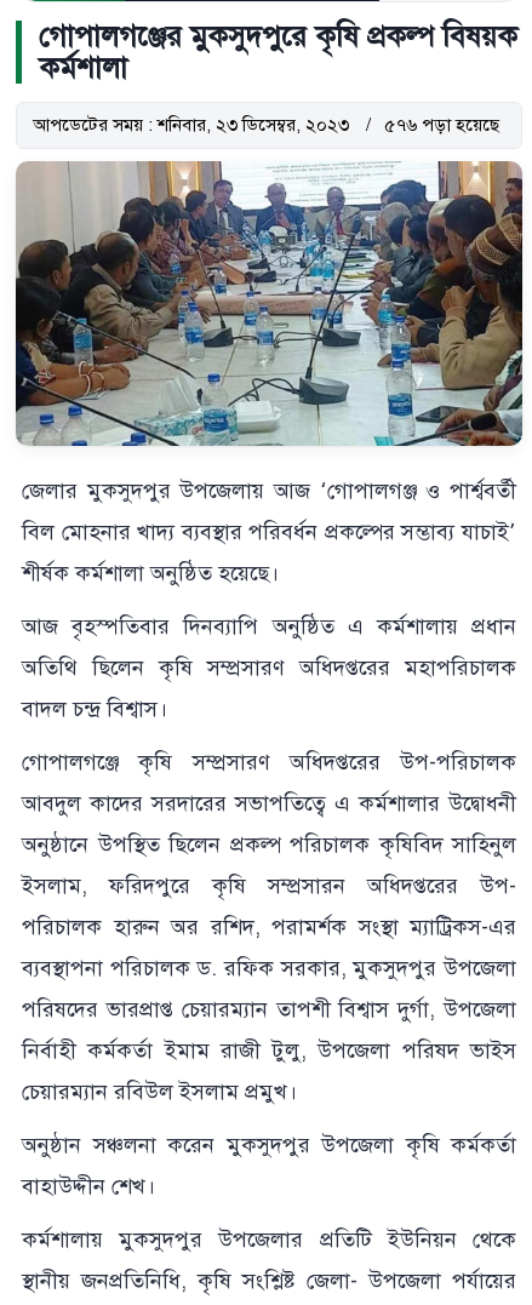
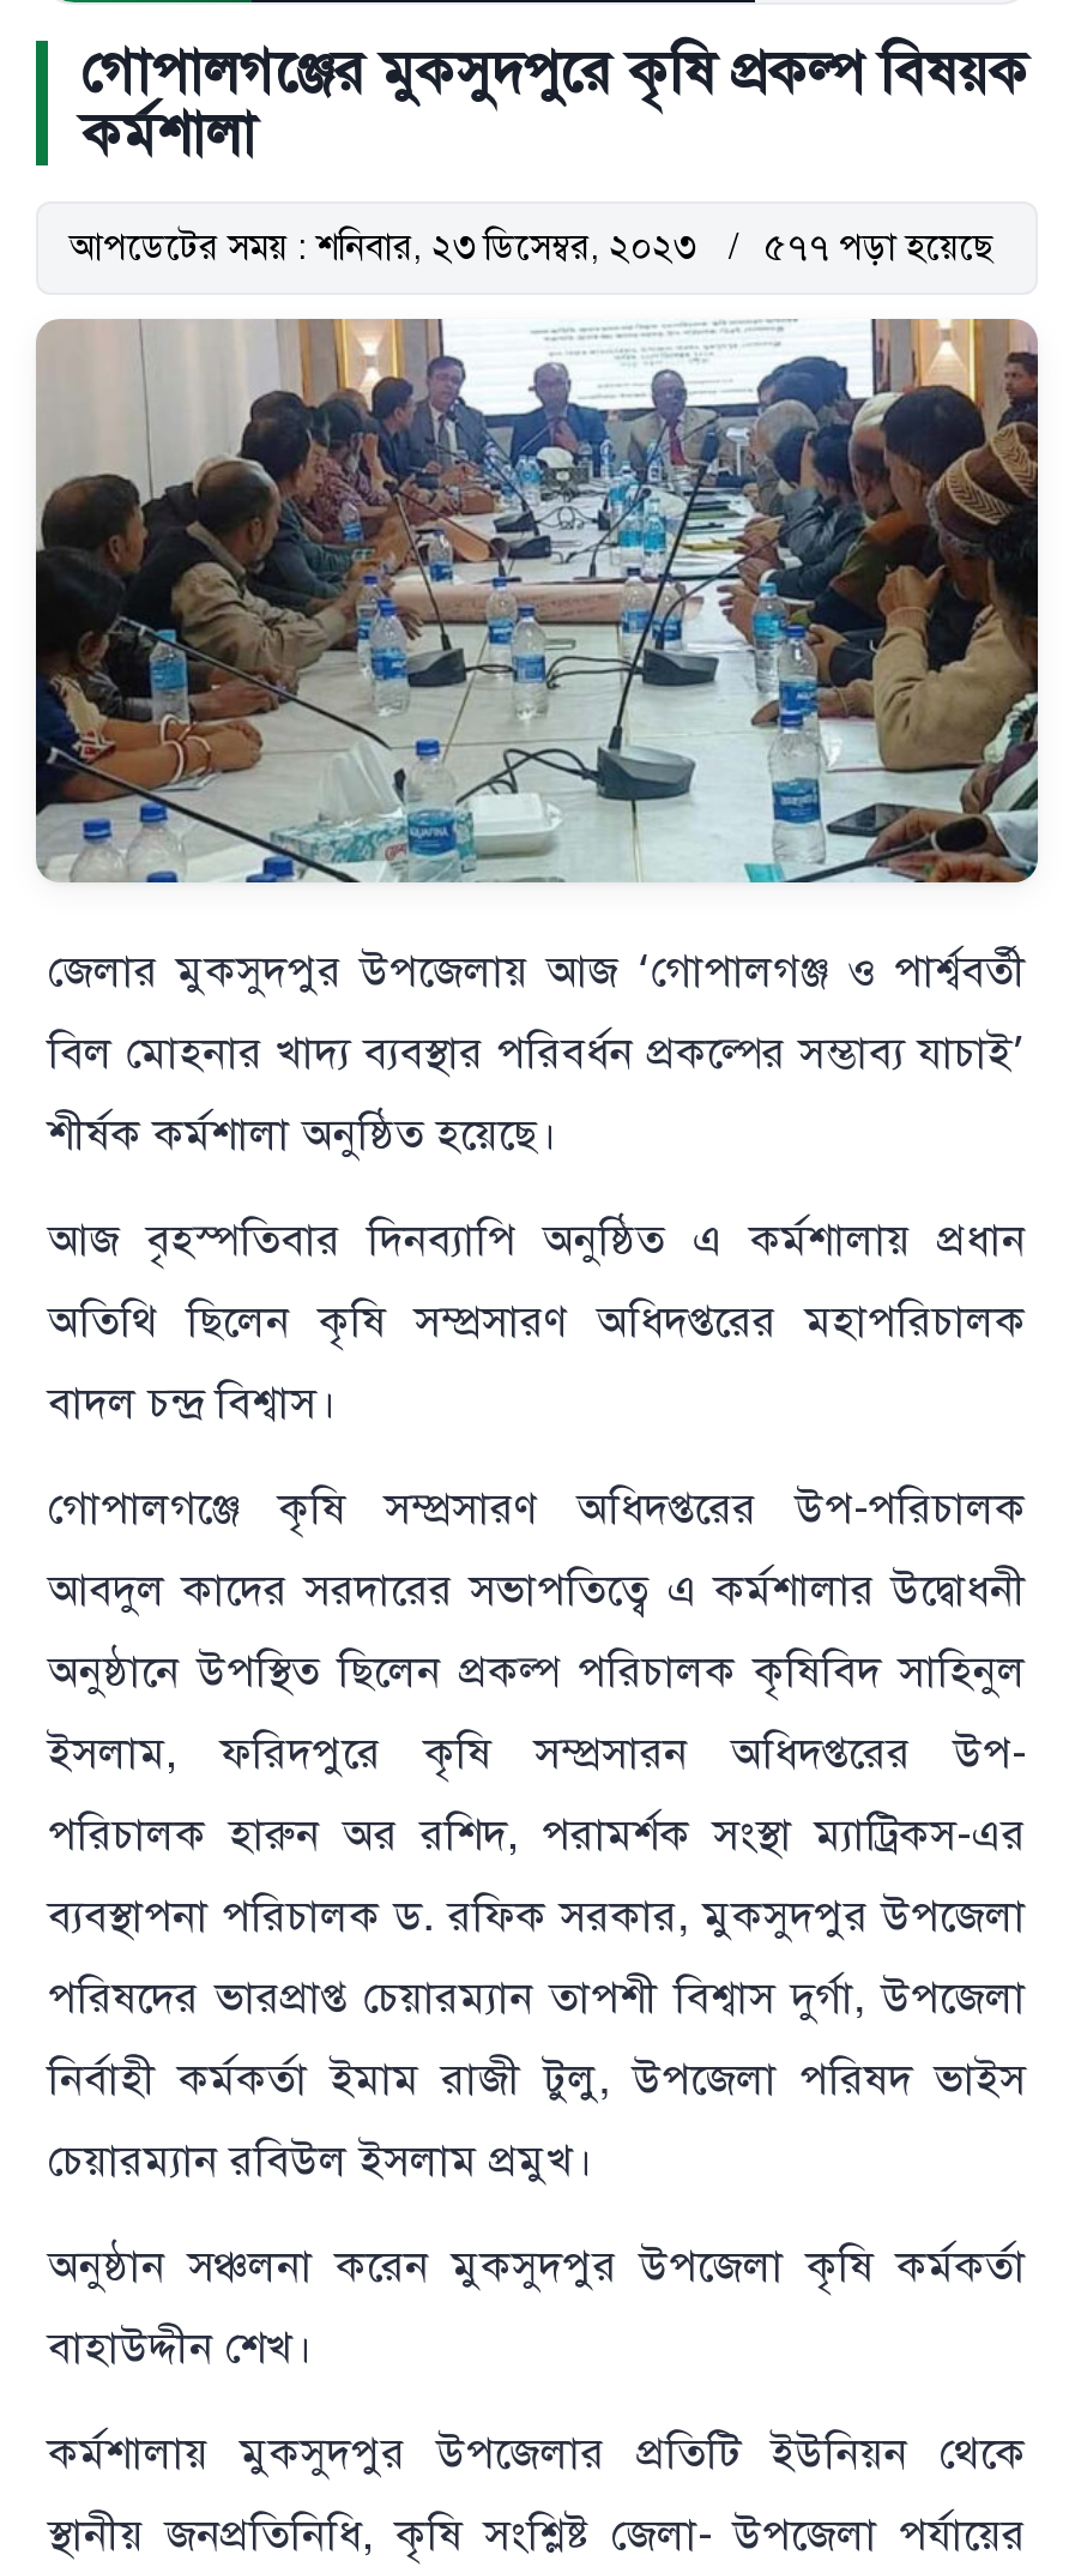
- আপডেটের সময় : শনিবার, ২৩ ডিসেম্বর, ২০২৩ ৫৭৬ পড়া হয়েছে
+ আপডেটের সময় : শনিবার, ২৩ ডিসেম্বর, ২০২৩ ৫৭৭ পড়া হয়েছে
